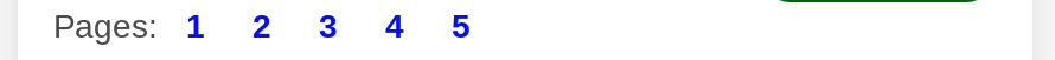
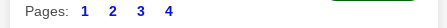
- 5
